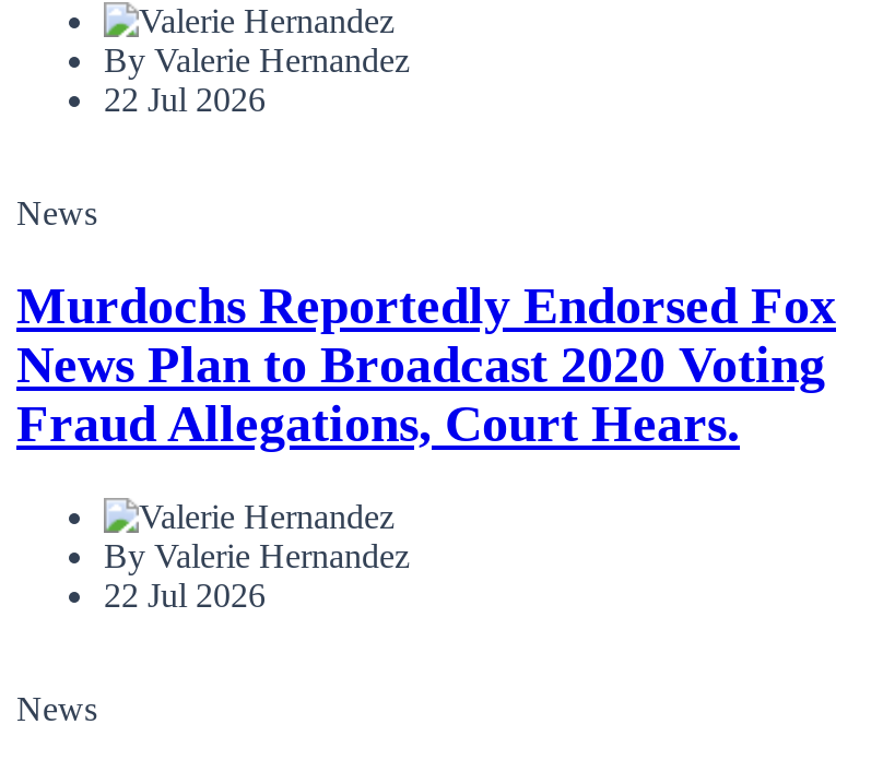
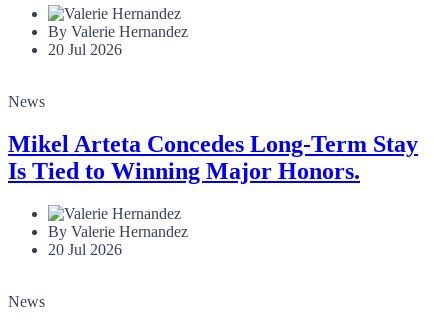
- 22 Jul 2026
+ 20 Jul 2026

- Murdochs Reportedly Endorsed Fox
- News Plan to Broadcast 2020 Voting
- Fraud Allegations, Court Hears.
+ Mikel Arteta Concedes Long-Term Stay
+ Is Tied to Winning Major Honors.

- 22 Jul 2026
+ 20 Jul 2026
